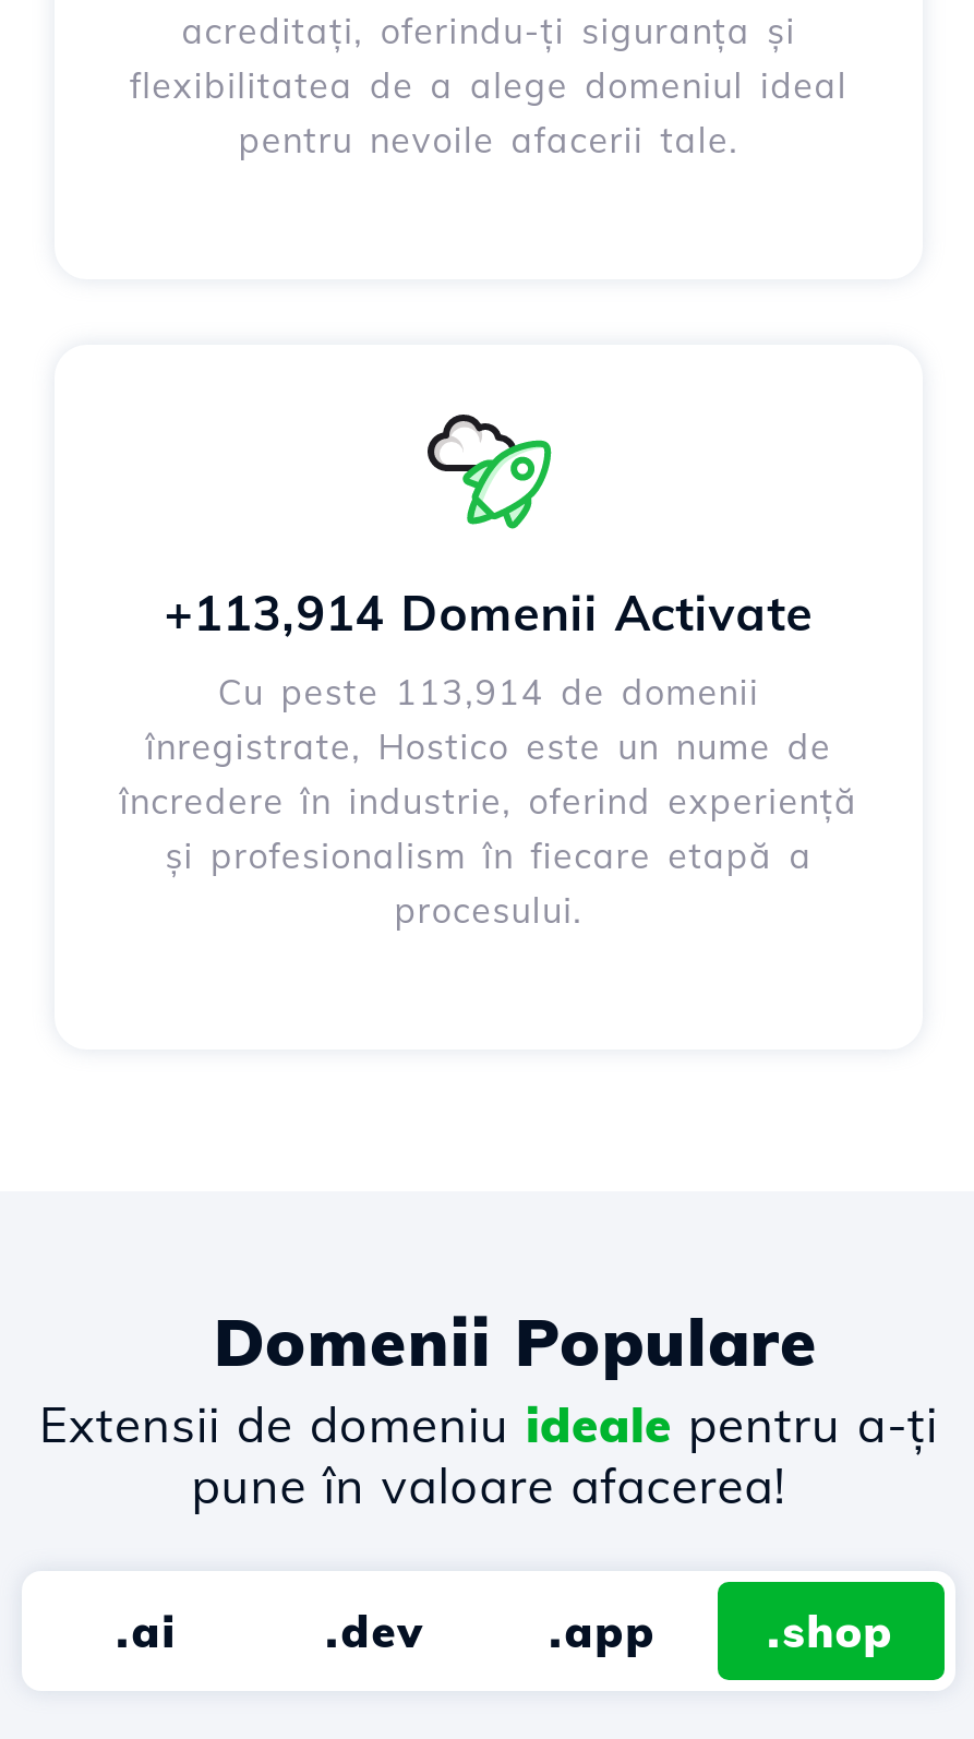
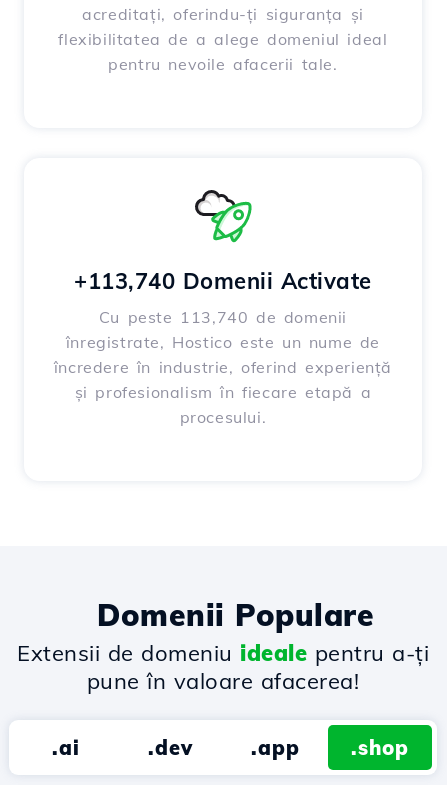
- +113,914 Domenii Activate
+ +113,740 Domenii Activate

- Cu peste 113,914 de domenii
+ Cu peste 113,740 de domenii
